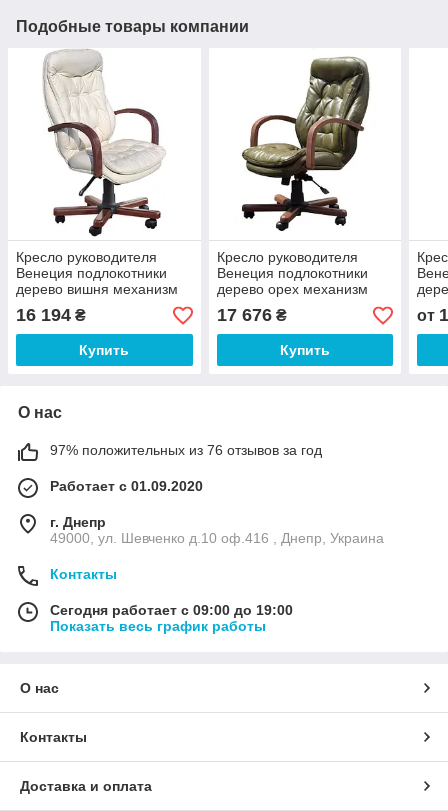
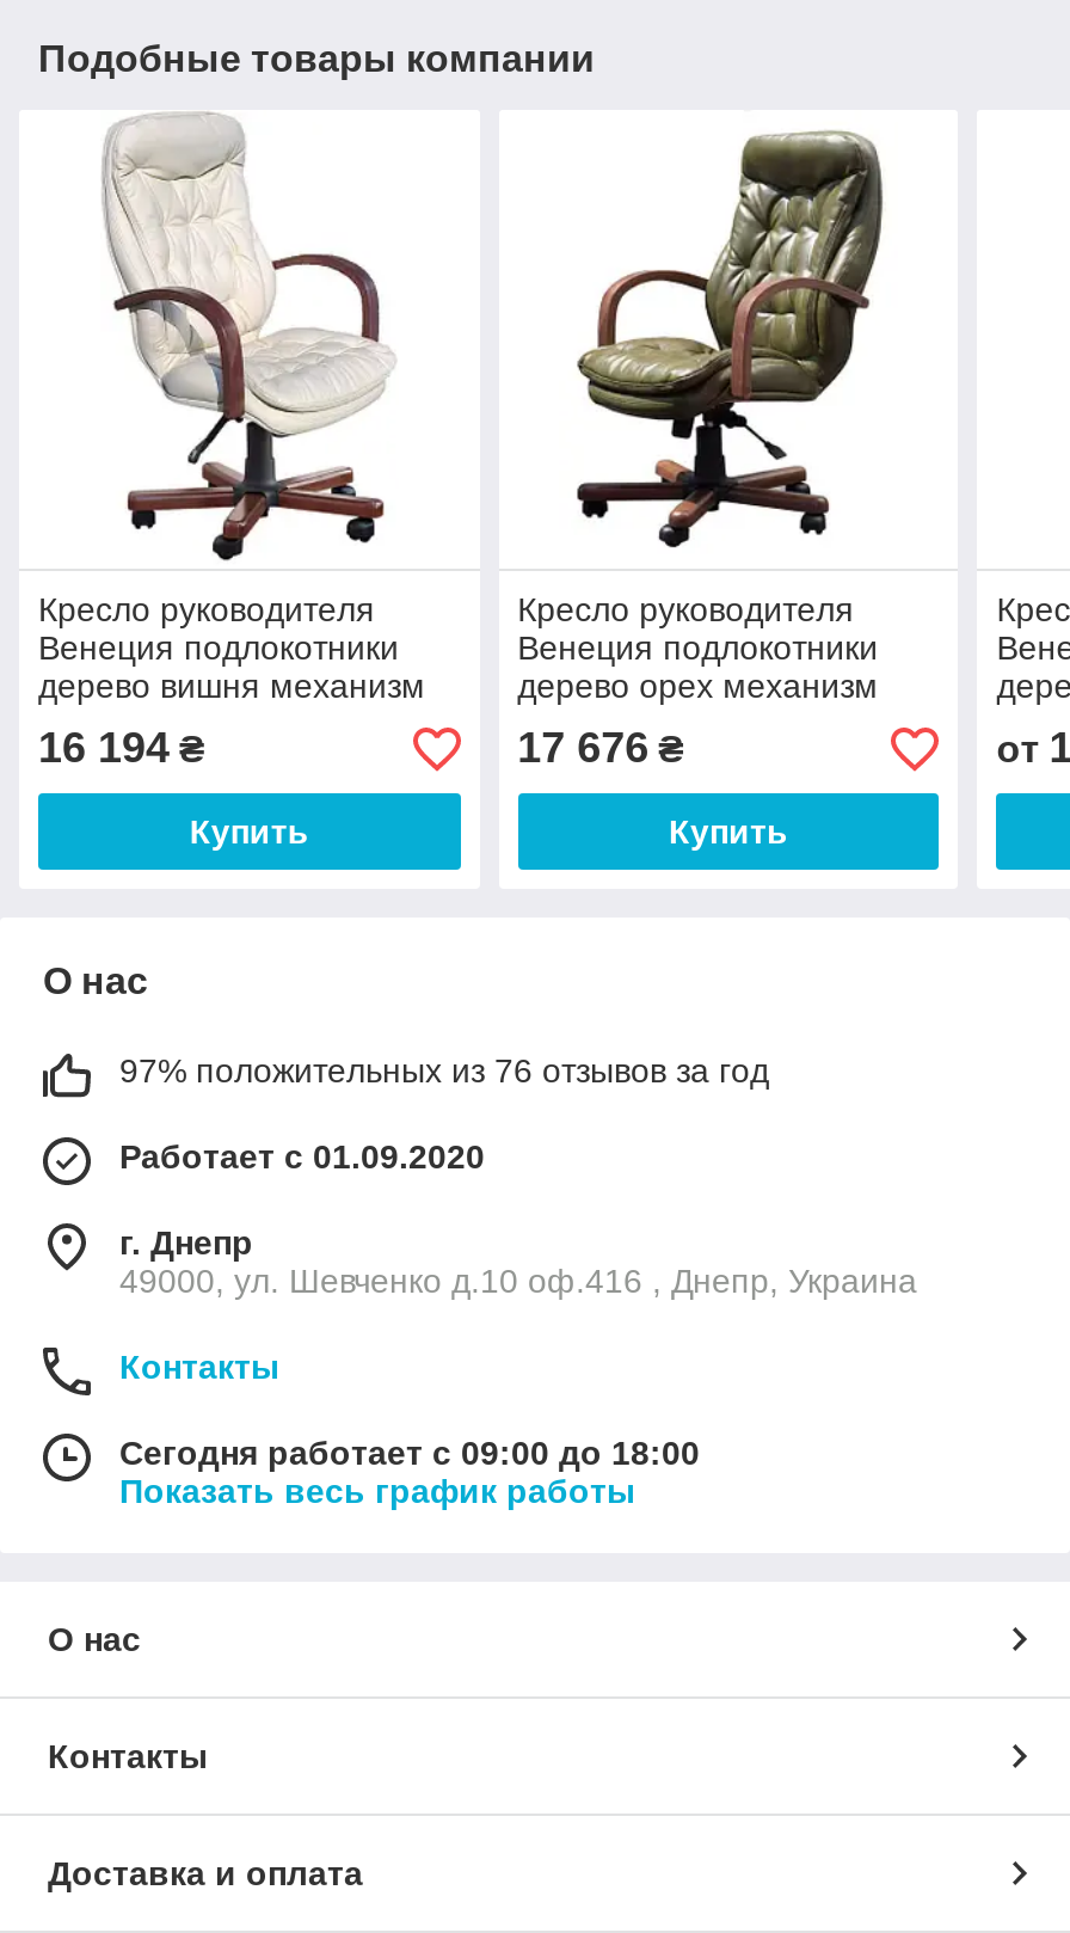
- Сегодня работает с 09:00 до 19:00
+ Сегодня работает с 09:00 до 18:00
